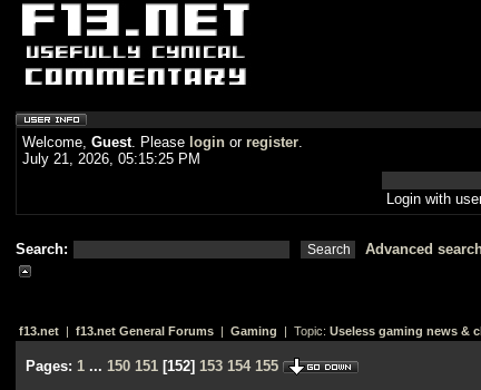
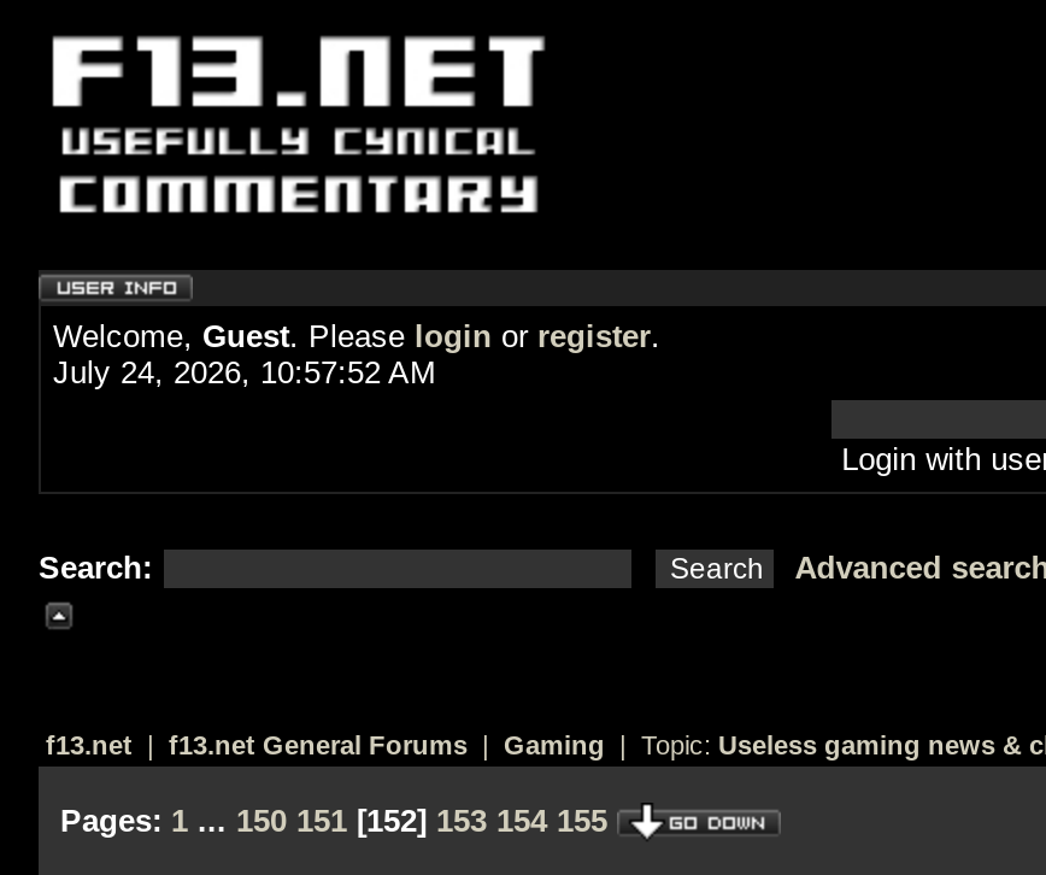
- July 21, 2026, 05:15:25 PM
+ July 24, 2026, 10:57:52 AM
